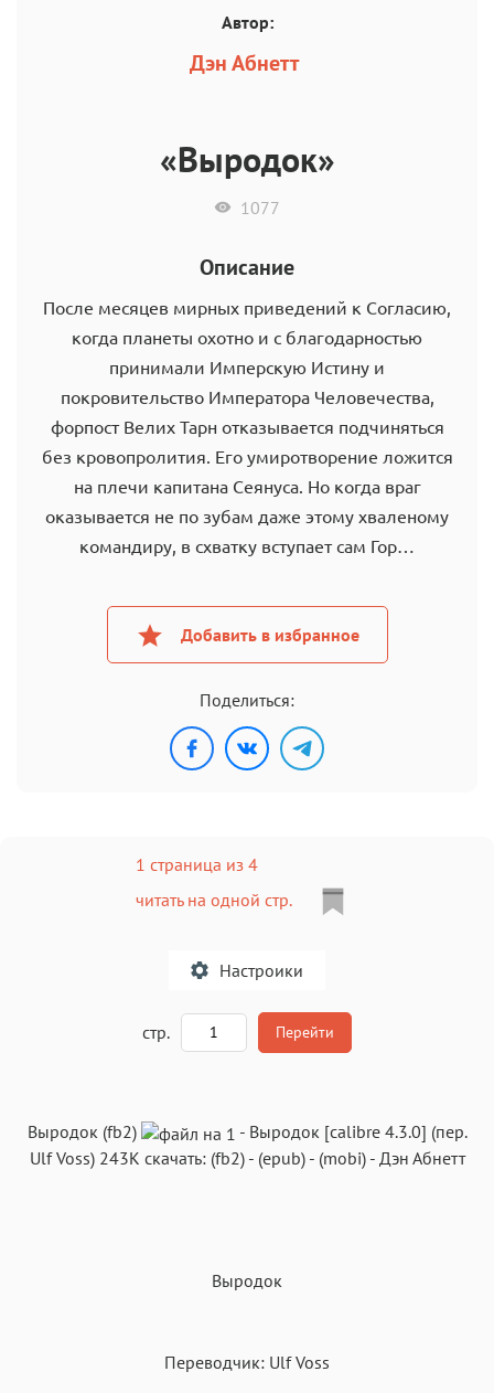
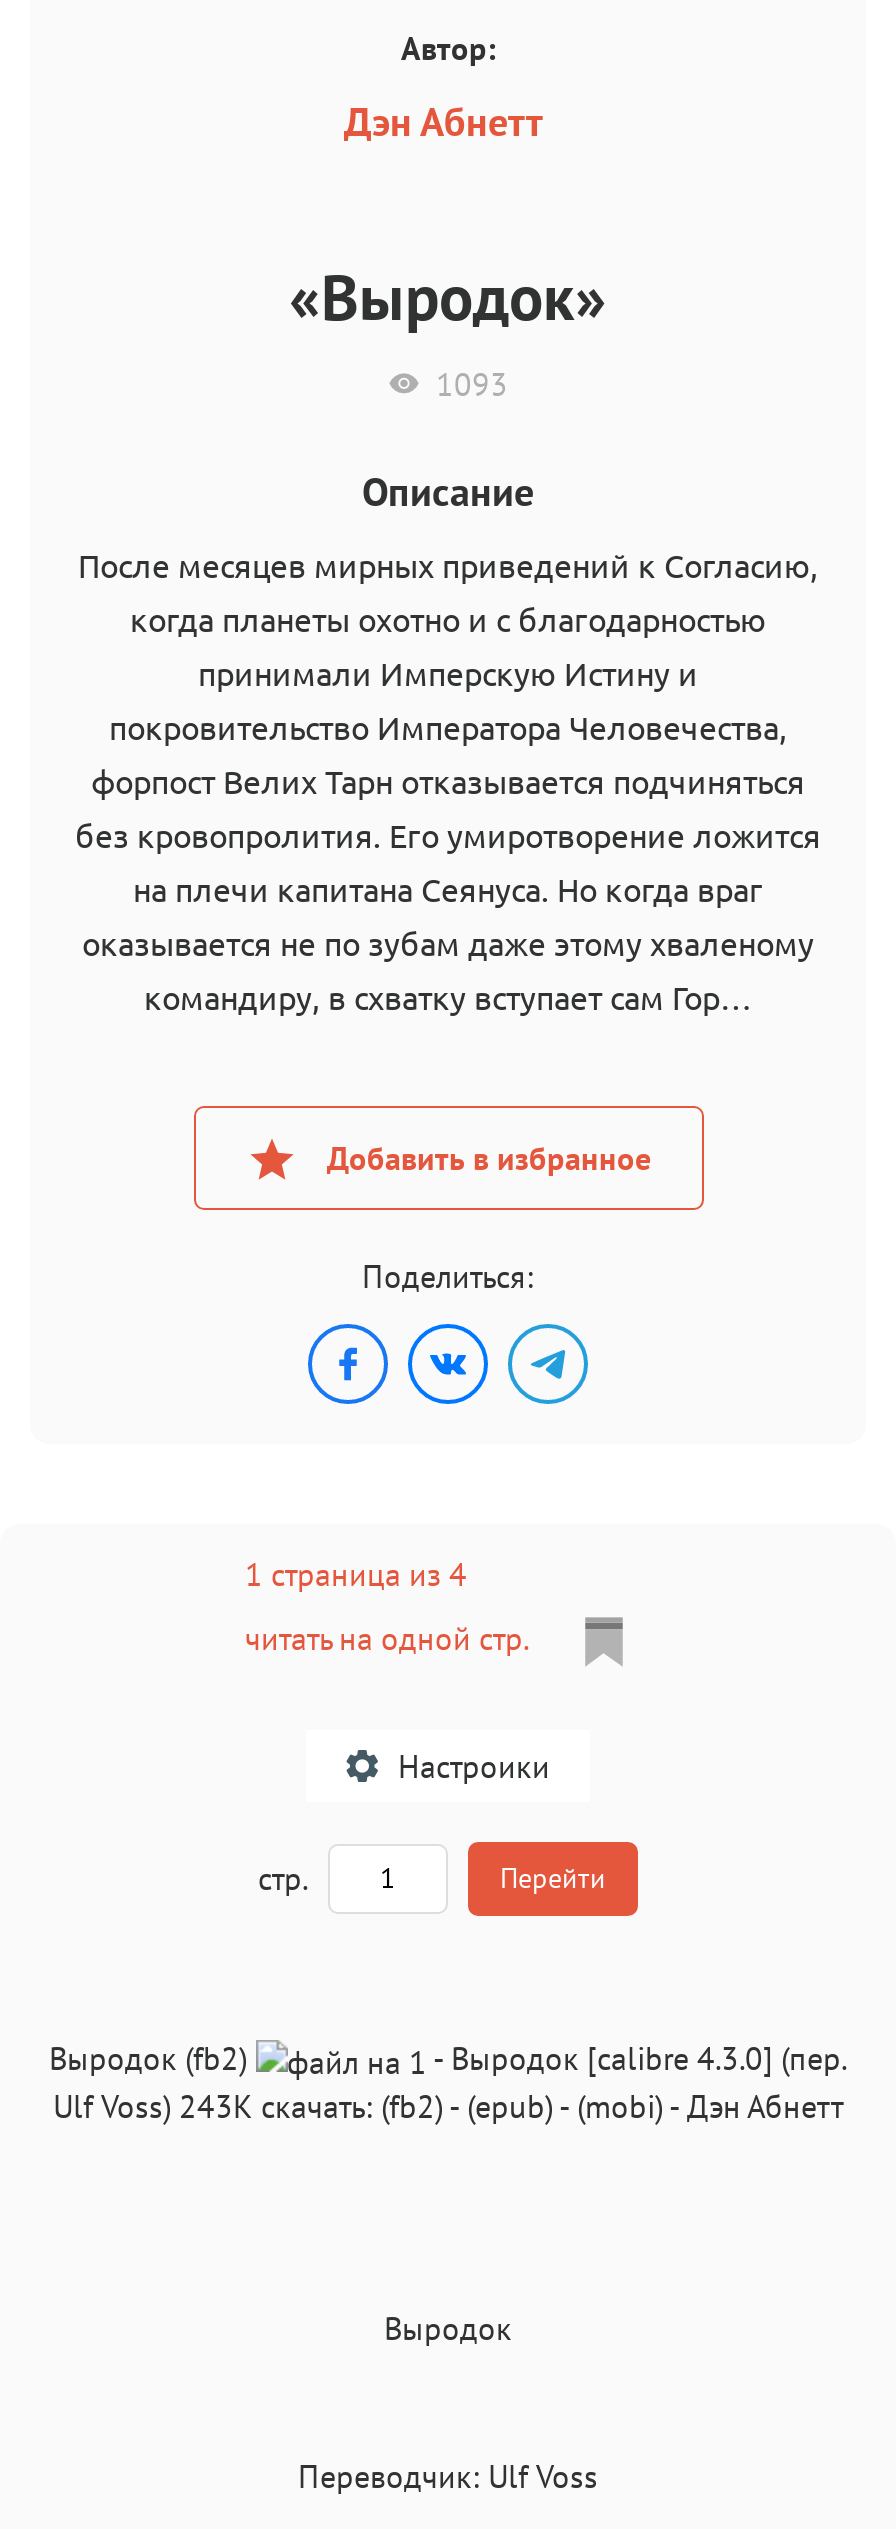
- 1077
+ 1093
